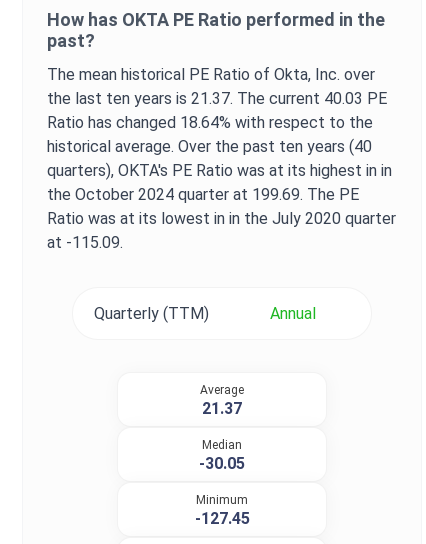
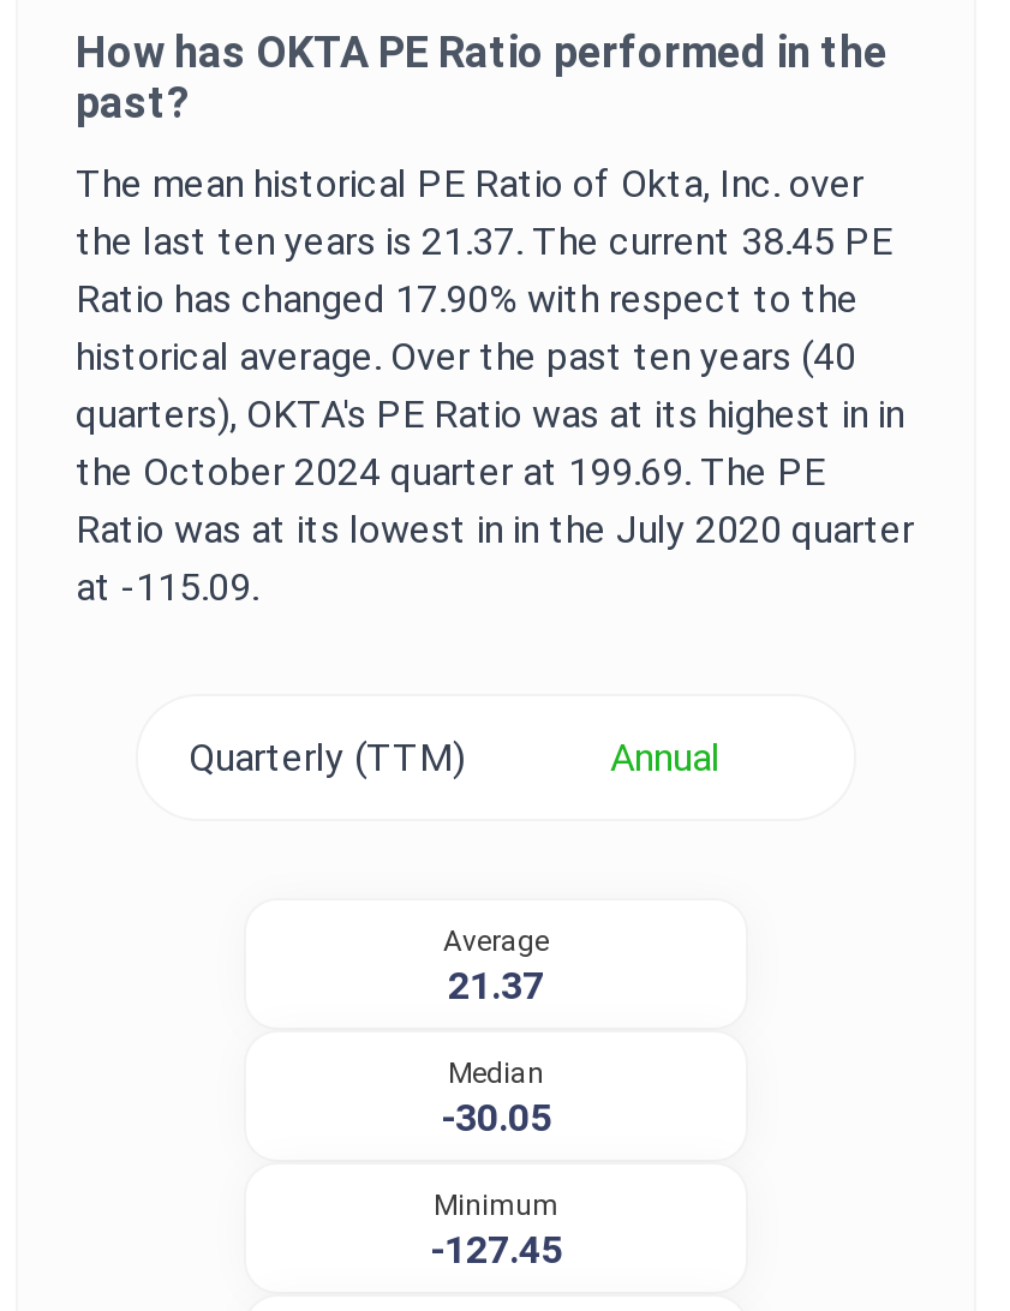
- the last ten years is 21.37. The current 40.03 PE
+ the last ten years is 21.37. The current 38.45 PE

- Ratio has changed 18.64% with respect to the
+ Ratio has changed 17.90% with respect to the
